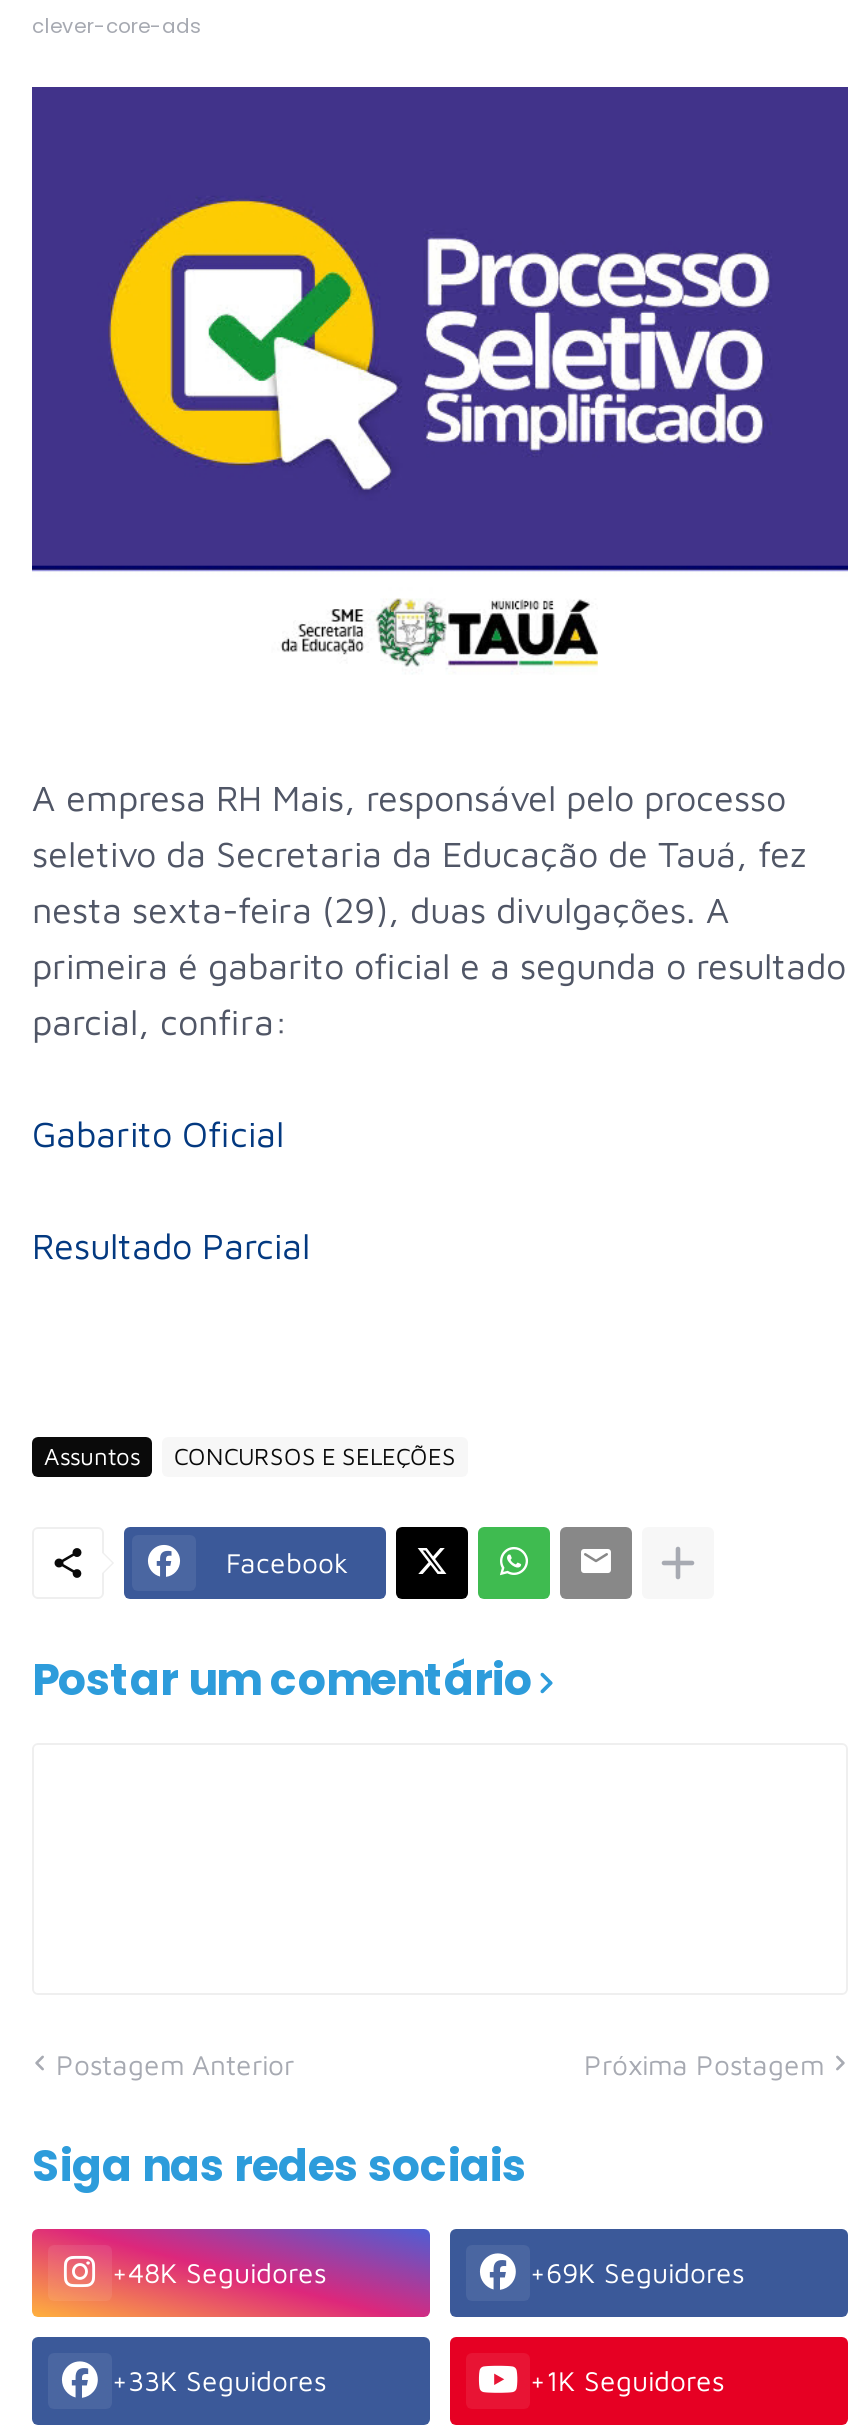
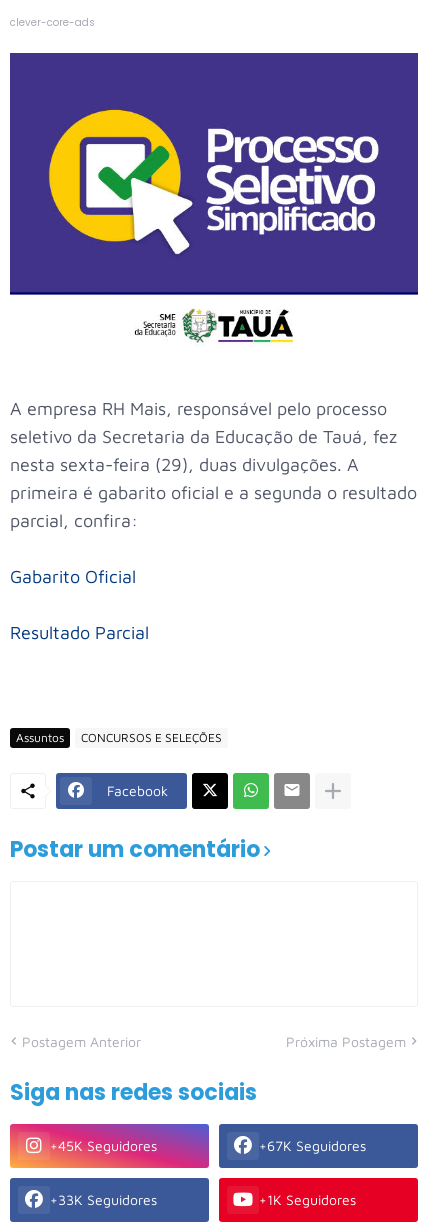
- +48K Seguidores
+ +45K Seguidores

- +69K Seguidores
+ +67K Seguidores
